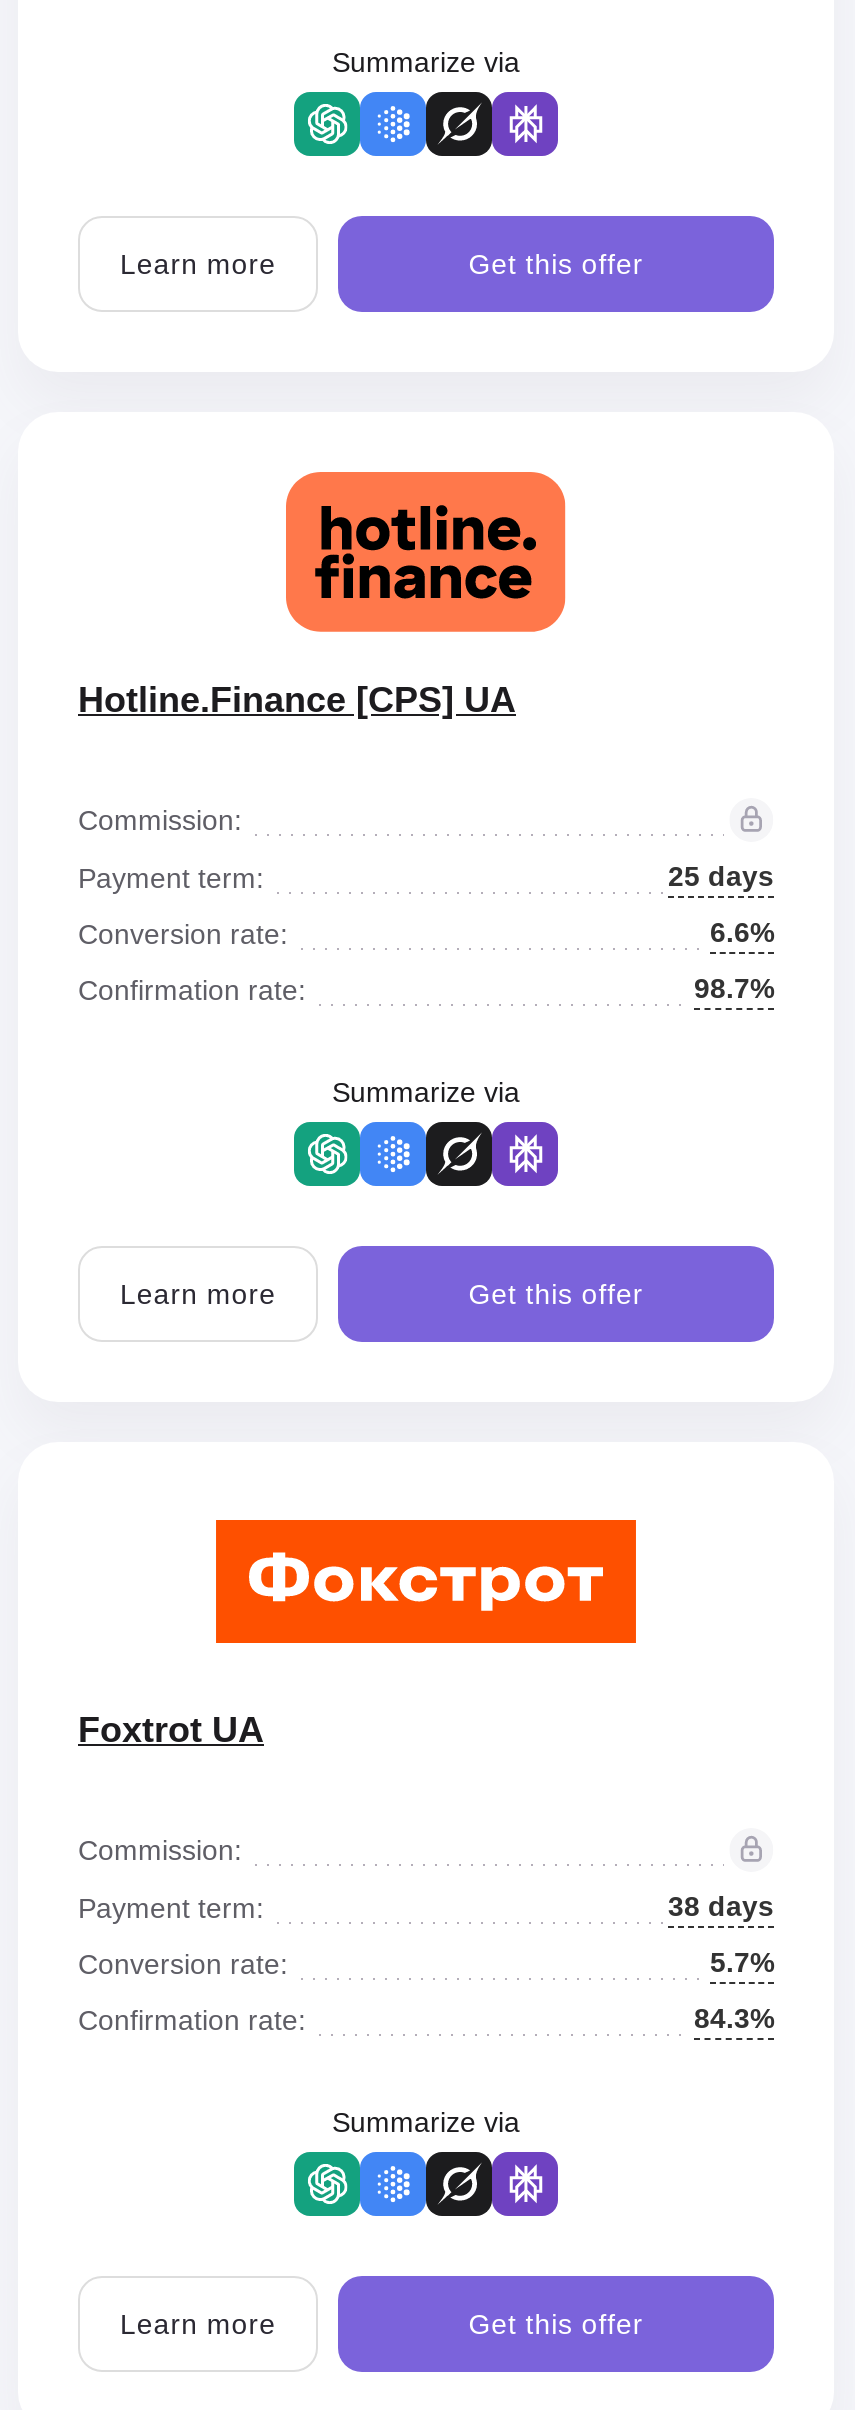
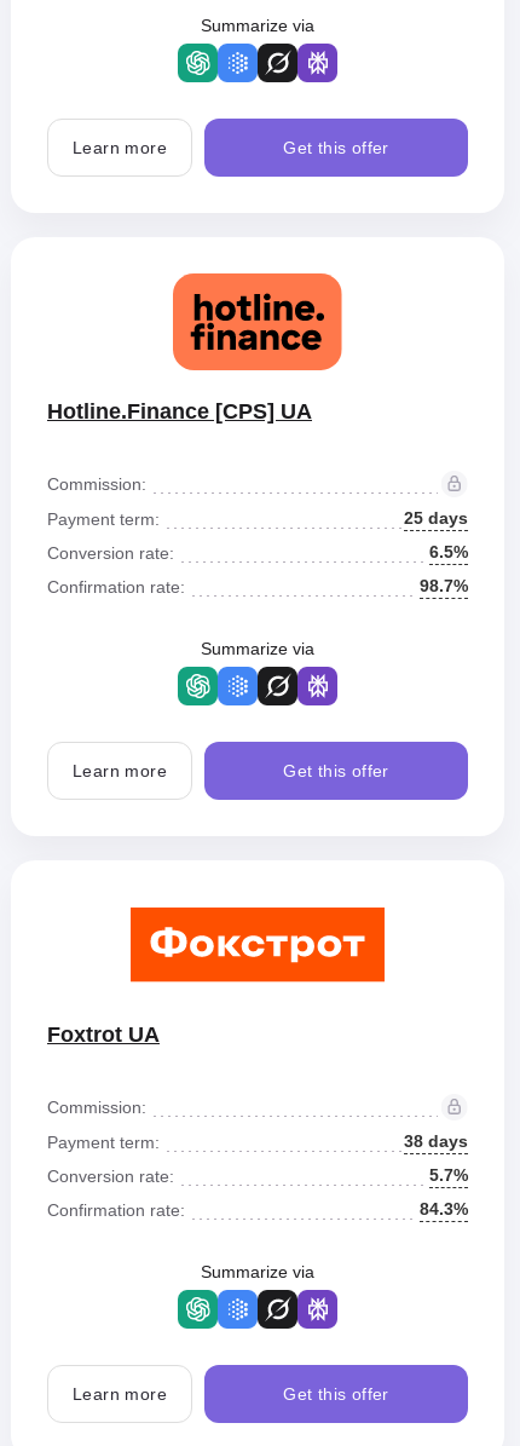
- 6.6%
+ 6.5%
